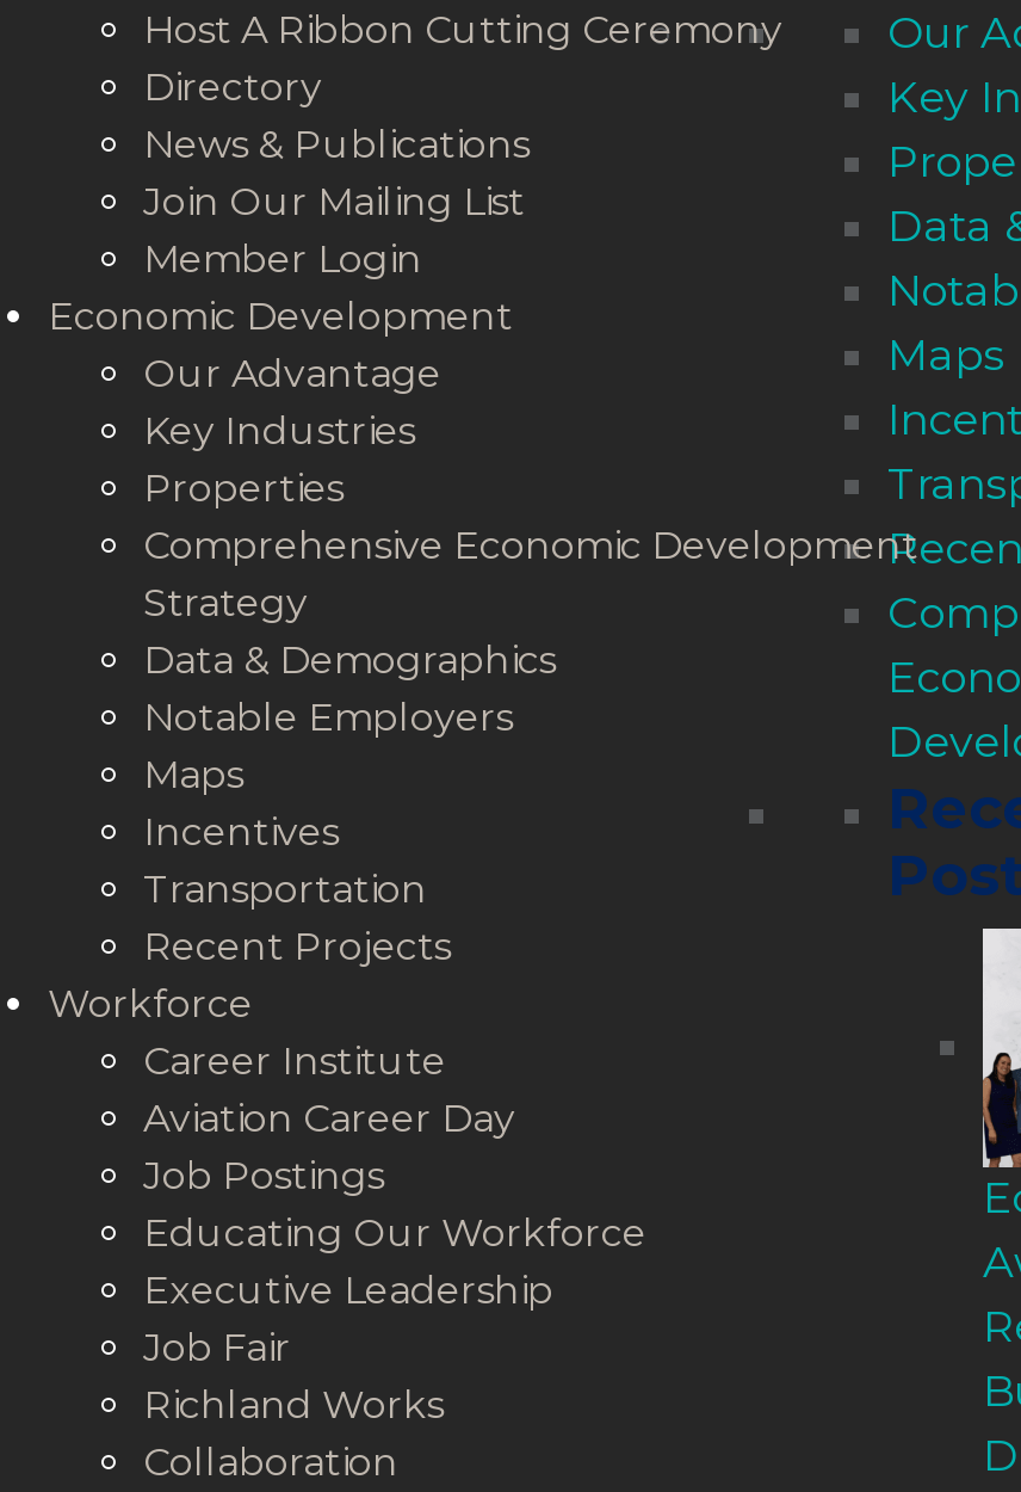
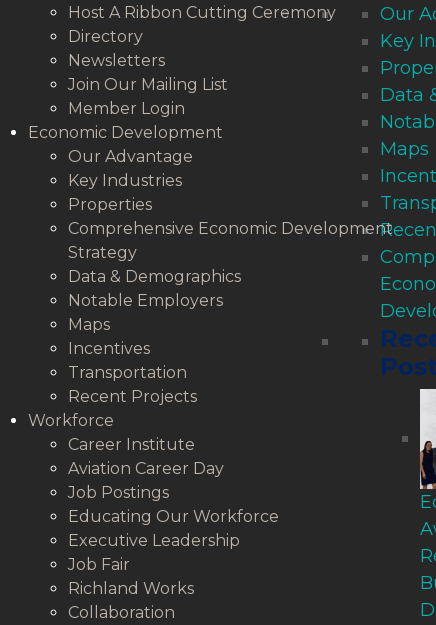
- News & Publications
+ Newsletters
